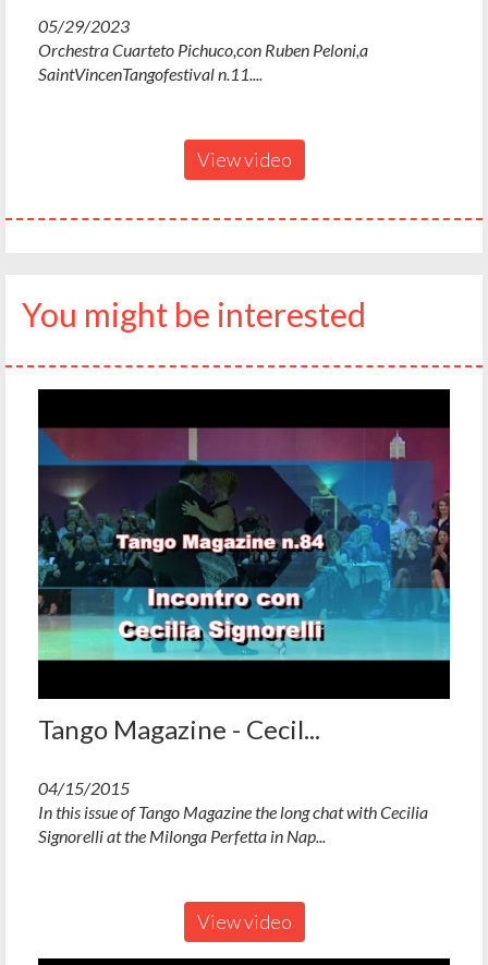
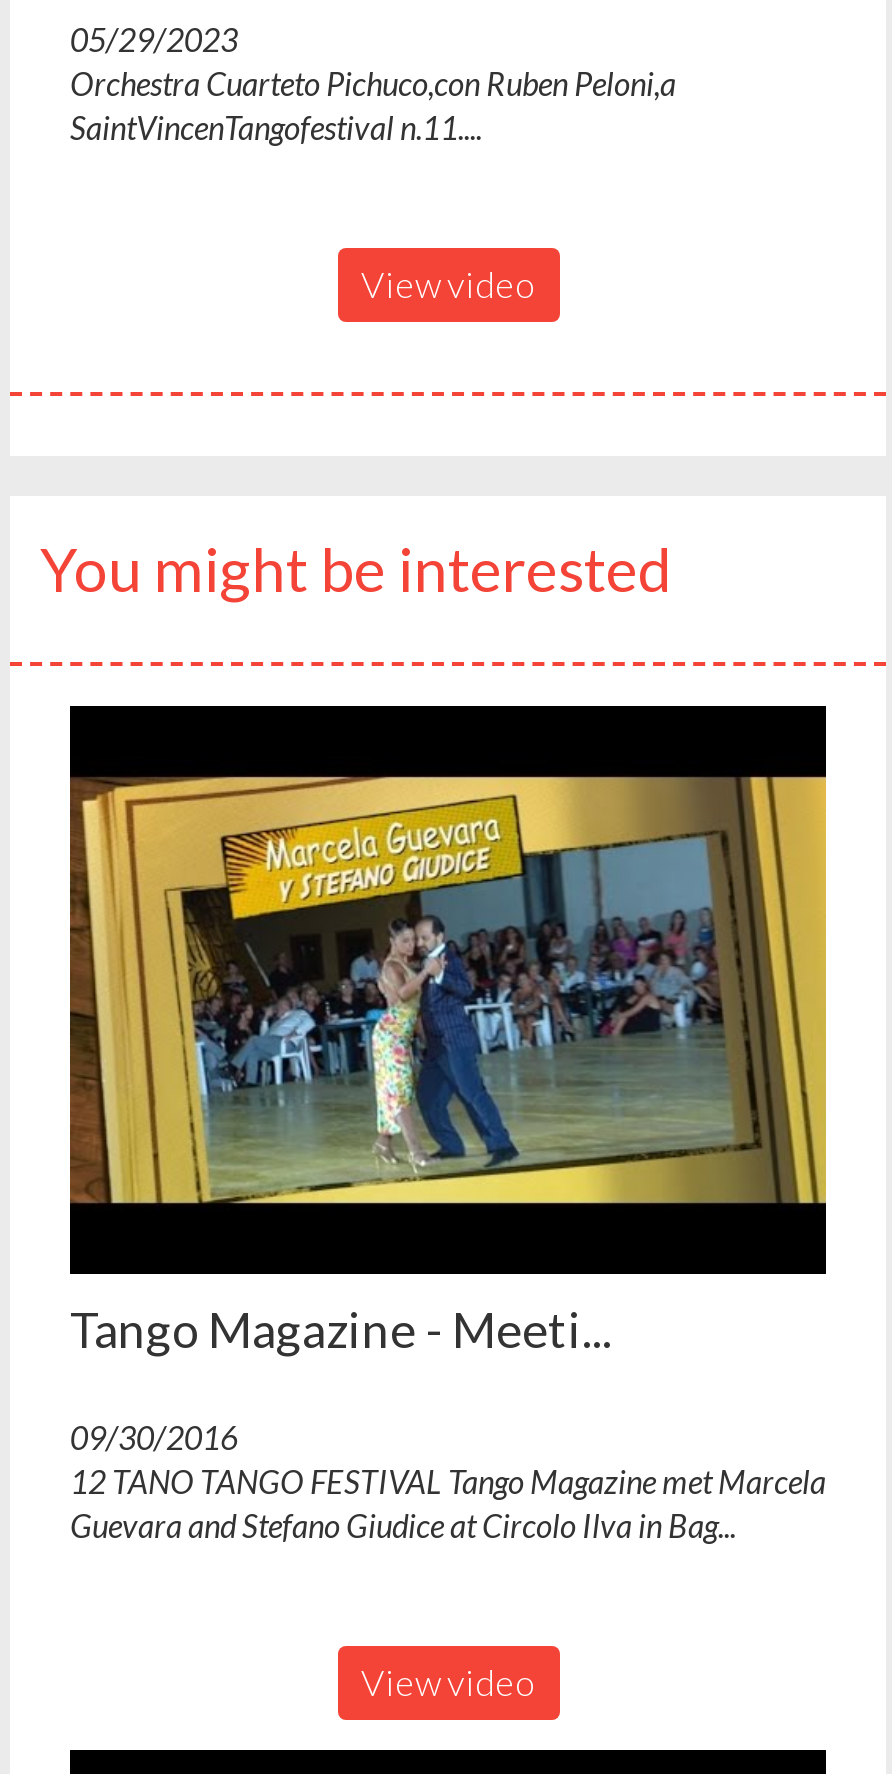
- [image]
+ [image]

- Tango Magazine - Cecil...
+ Tango Magazine - Meeti...

- 04/15/2015
- In this issue of Tango Magazine the long chat with Cecilia
- Signorelli at the Milonga Perfetta in Nap...
+ 09/30/2016
+ 12 TANO TANGO FESTIVAL Tango Magazine met Marcela
+ Guevara and Stefano Giudice at Circolo Ilva in Bag...
